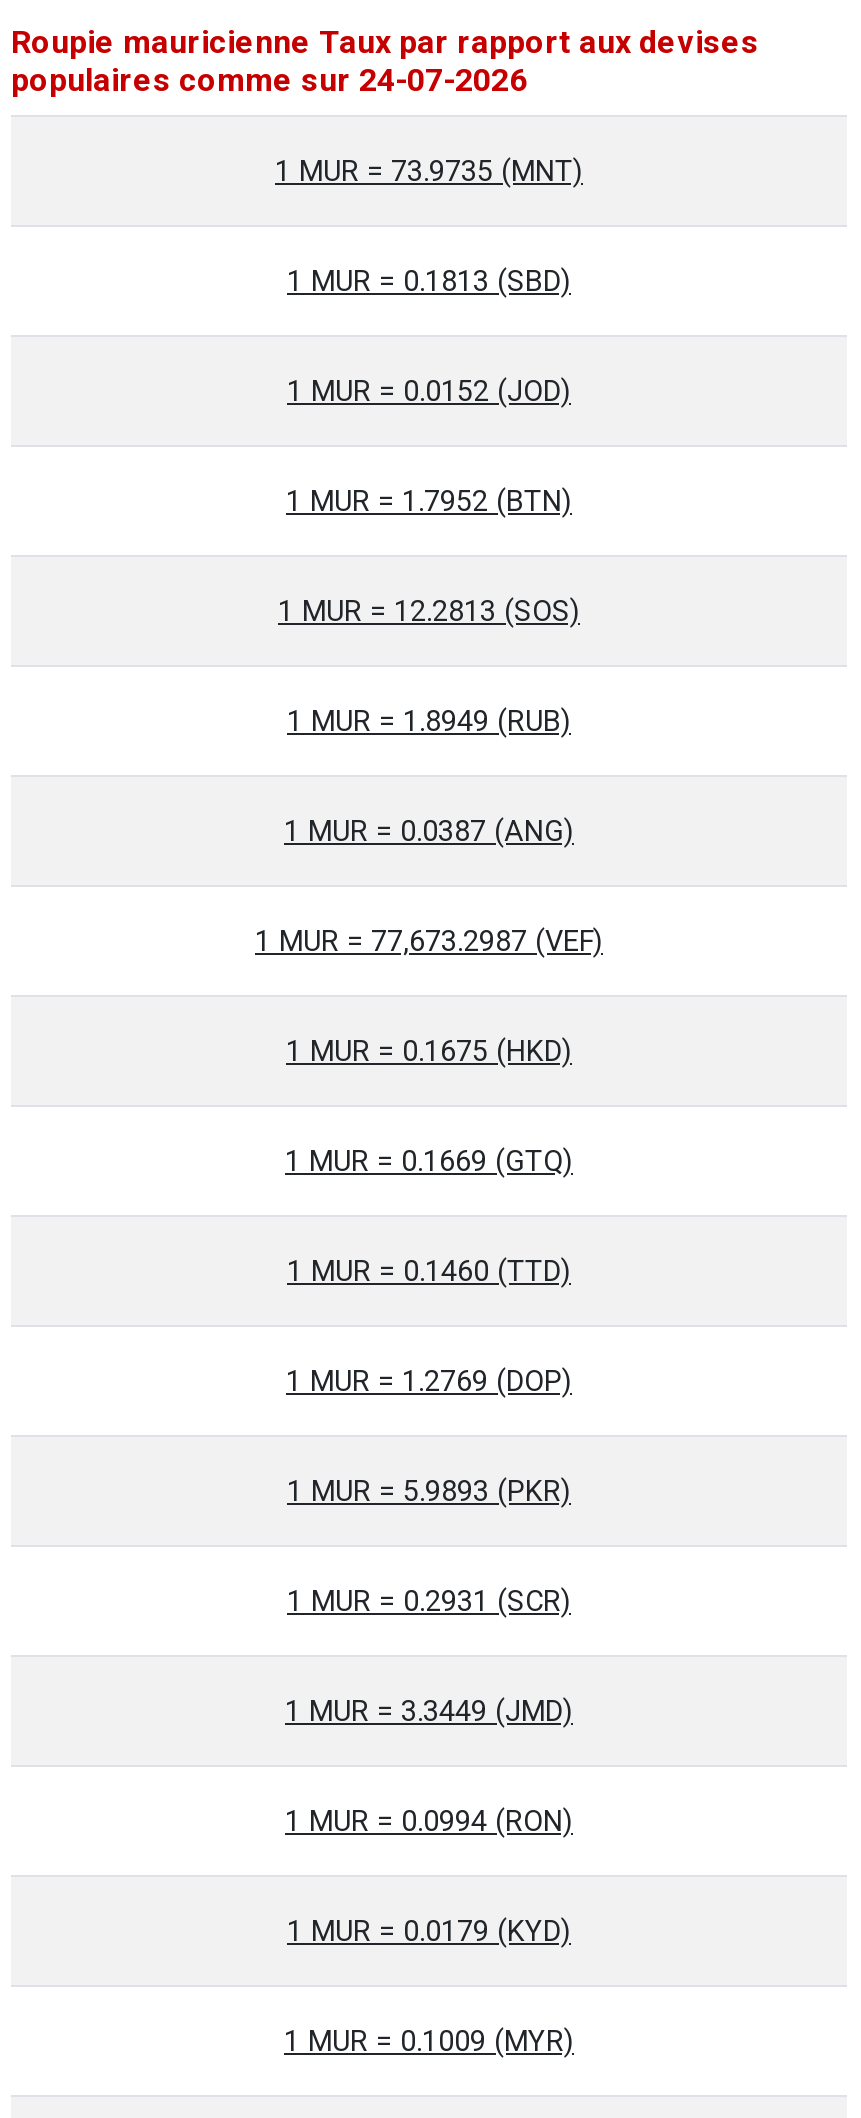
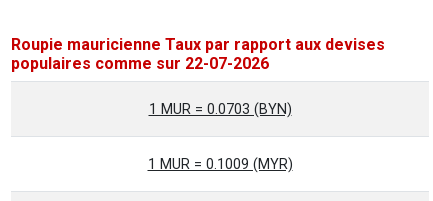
- populaires comme sur 24-07-2026
- 1 MUR = 73.9735 (MNT)
- 1 MUR = 0.1813 (SBD)
- 1 MUR = 0.0152 (JOD)
- 1 MUR = 1.7952 (BTN)
- 1 MUR = 12.2813 (SOS)
- 1 MUR = 1.8949 (RUB)
- 1 MUR = 0.0387 (ANG)
- 1 MUR = 77,673.2987 (VEF)
- 1 MUR = 0.1675 (HKD)
- 1 MUR = 0.1669 (GTQ)
- 1 MUR = 0.1460 (TTD)
- 1 MUR = 1.2769 (DOP)
- 1 MUR = 5.9893 (PKR)
- 1 MUR = 0.2931 (SCR)
- 1 MUR = 3.3449 (JMD)
- 1 MUR = 0.0994 (RON)
- 1 MUR = 0.0179 (KYD)
+ populaires comme sur 22-07-2026
+ 1 MUR = 0.0703 (BYN)
